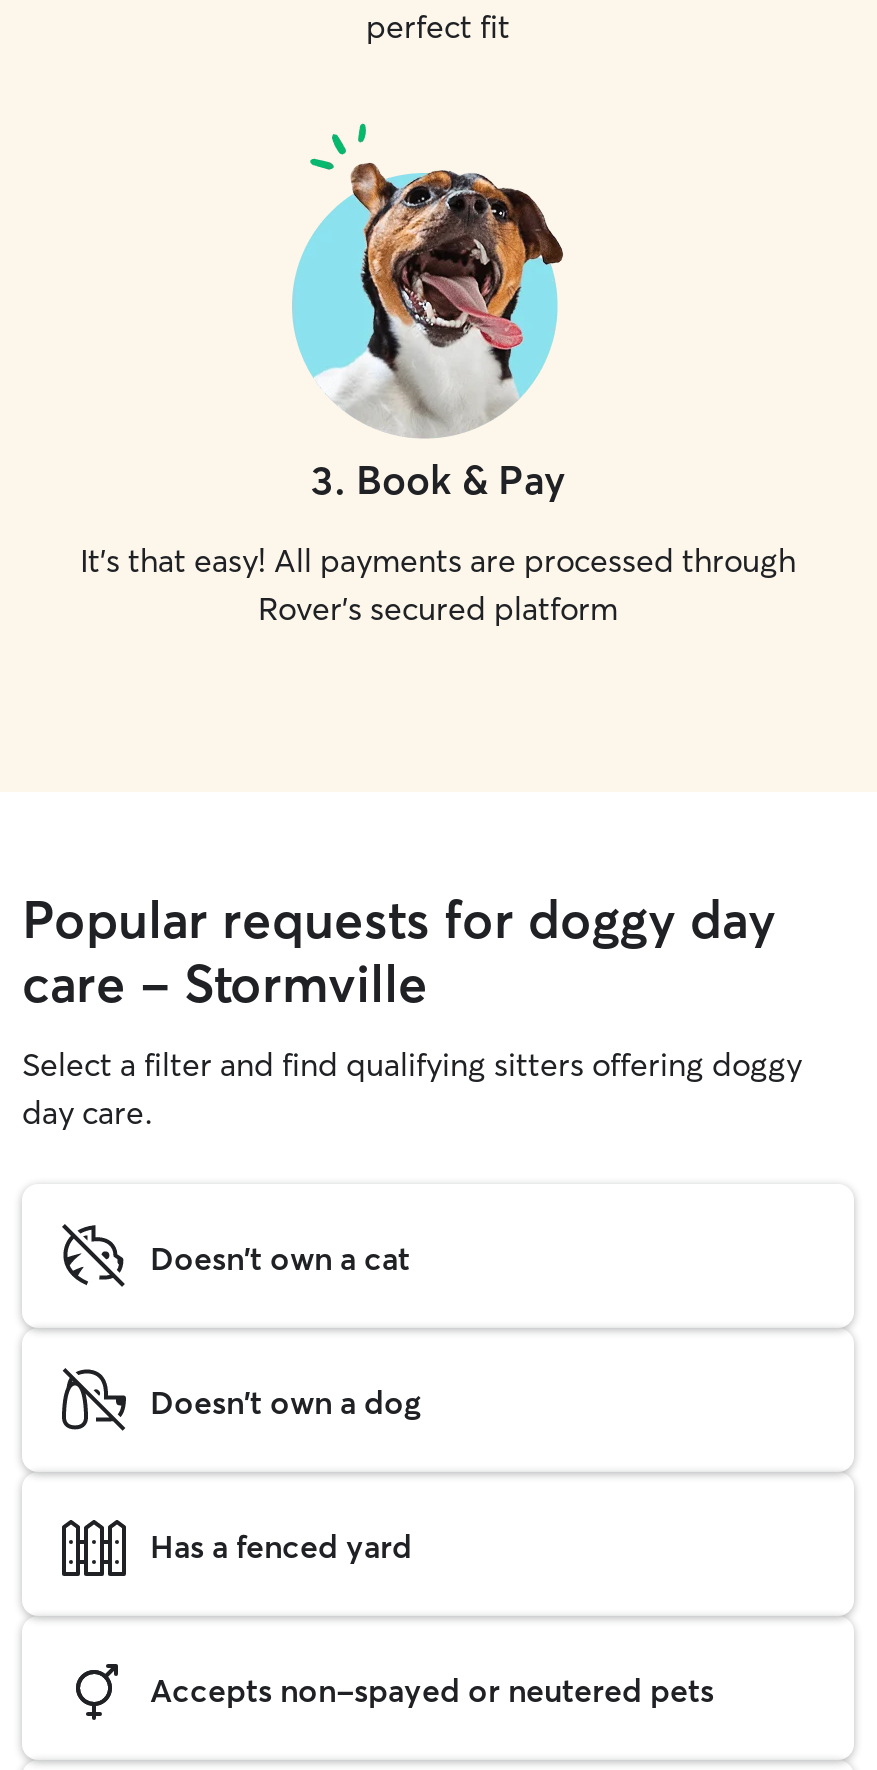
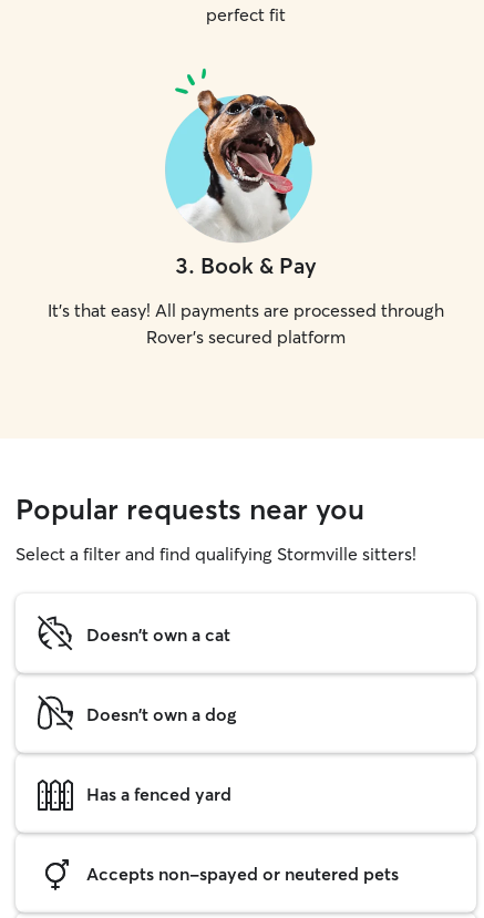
- Popular requests for doggy day
- care - Stormville
- Select a filter and find qualifying sitters offering doggy
- day care.
+ Popular requests near you
+ Select a filter and find qualifying Stormville sitters!
